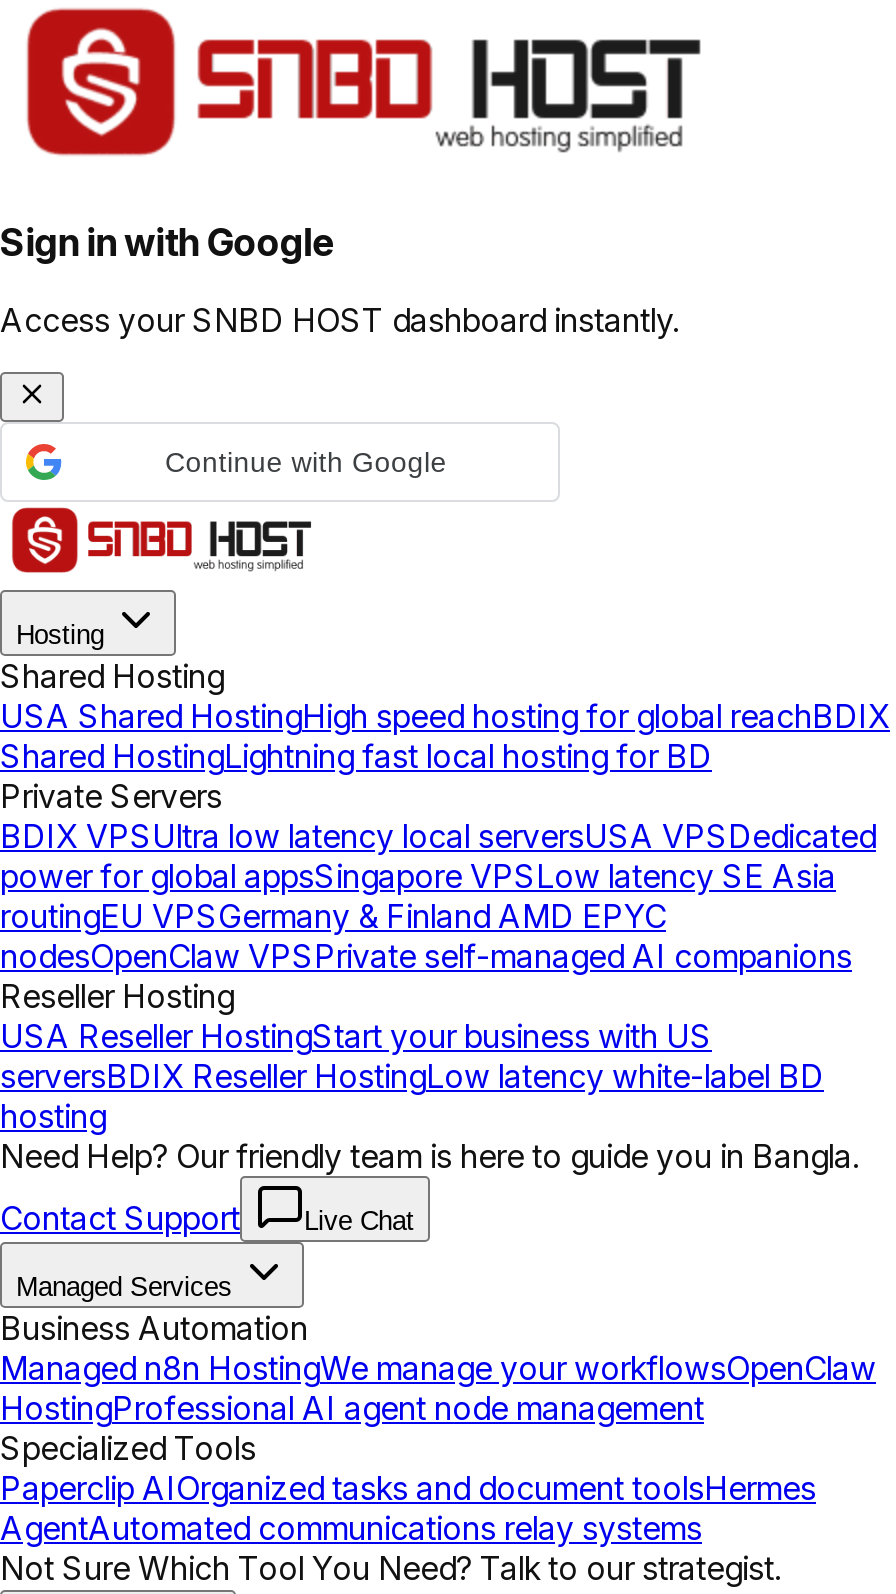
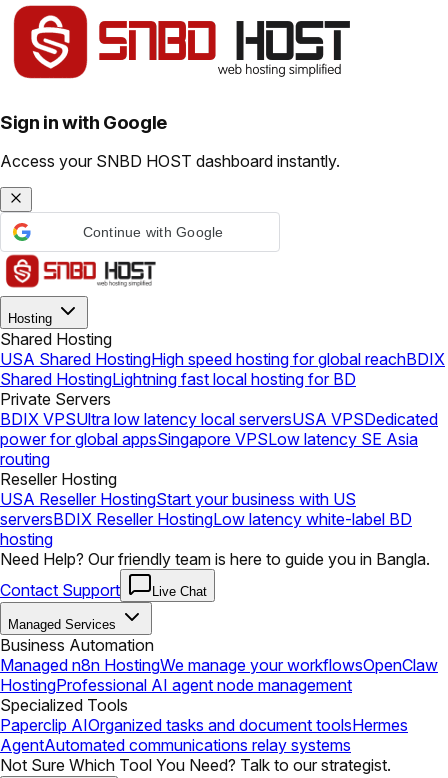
- routingEU VPSGermany & Finland AMD EPYC
- nodesOpenClaw VPS Private self-managed AI companions
+ routing
